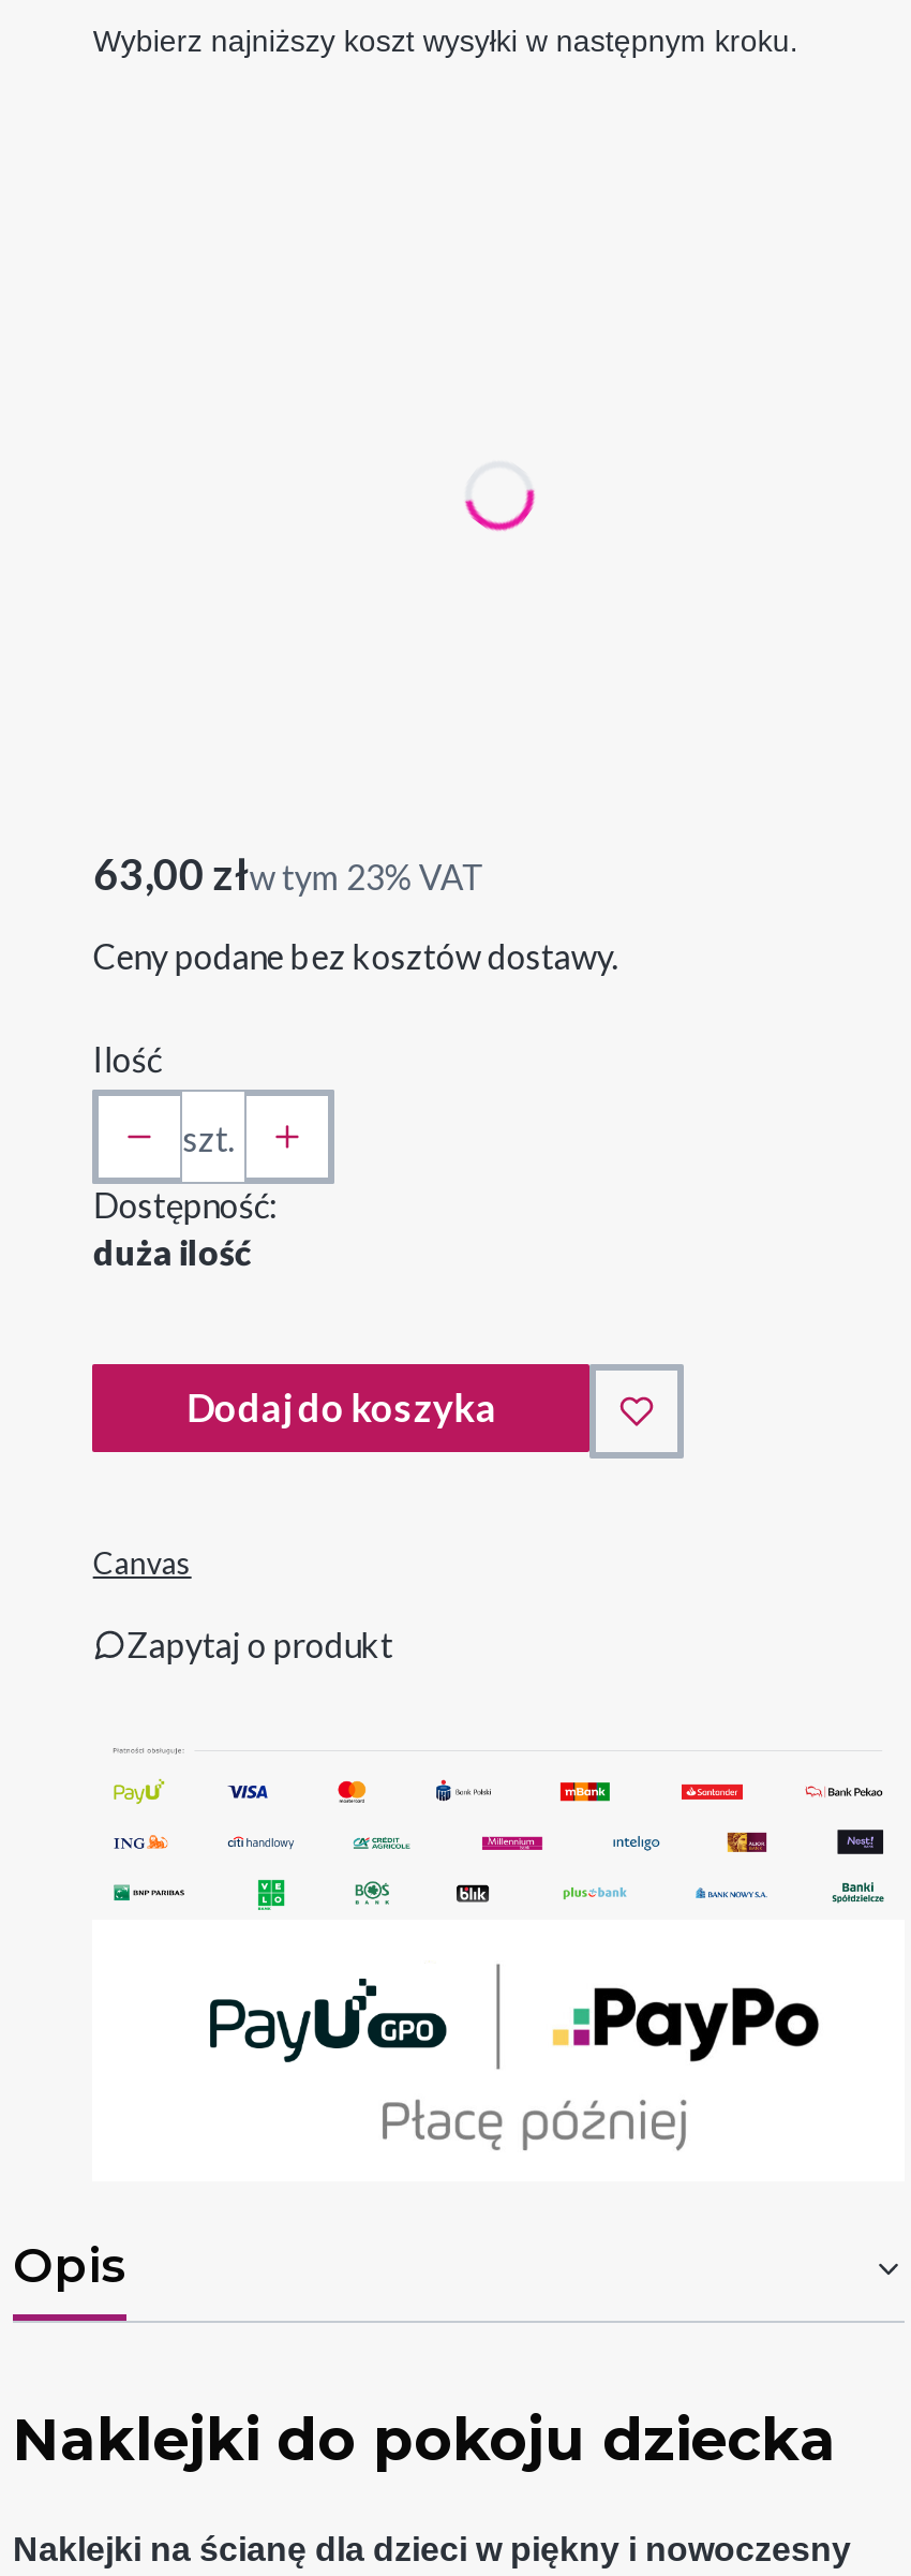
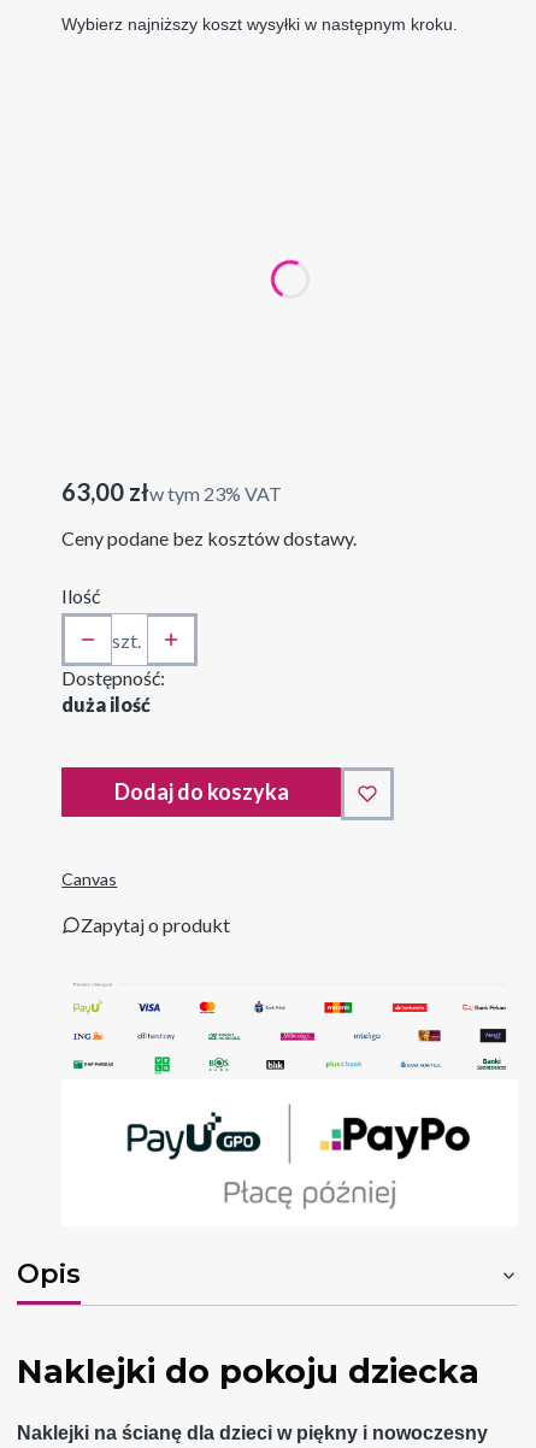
- [image]
+ [image]
